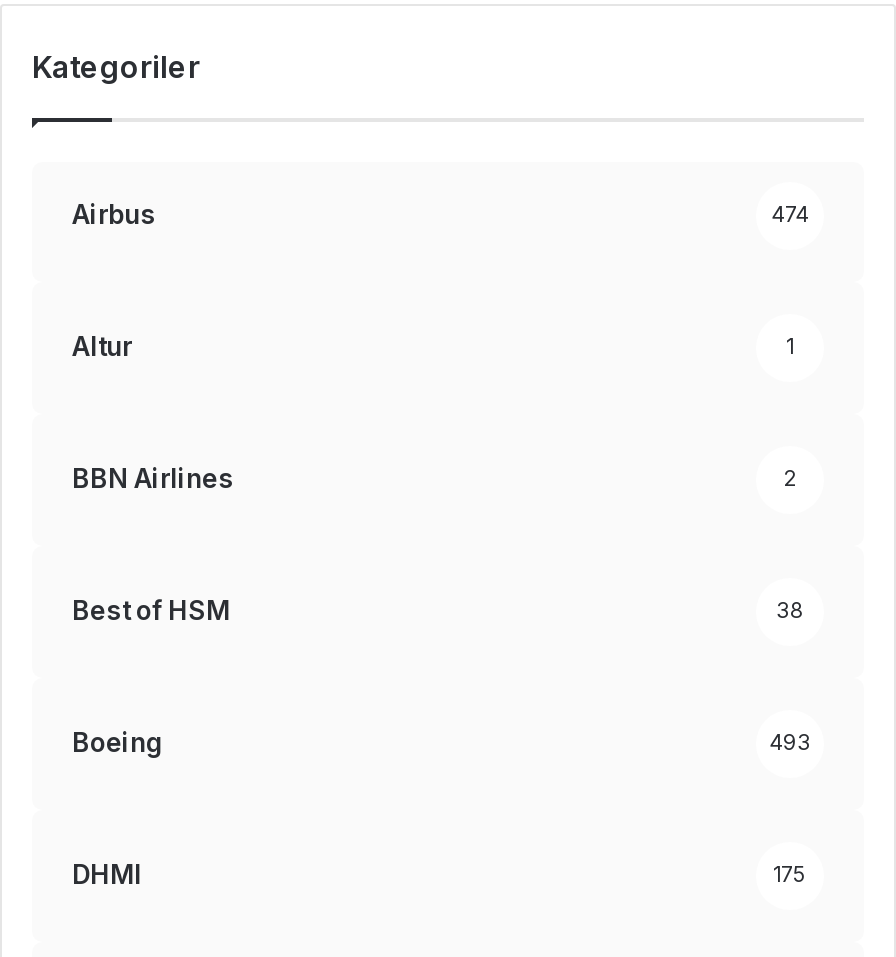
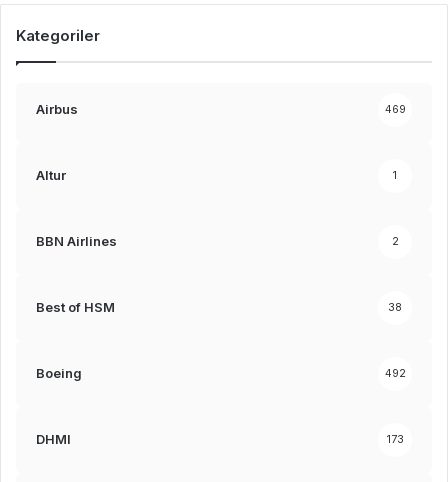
- 474
+ 469

- 493
+ 492

- 175
+ 173
